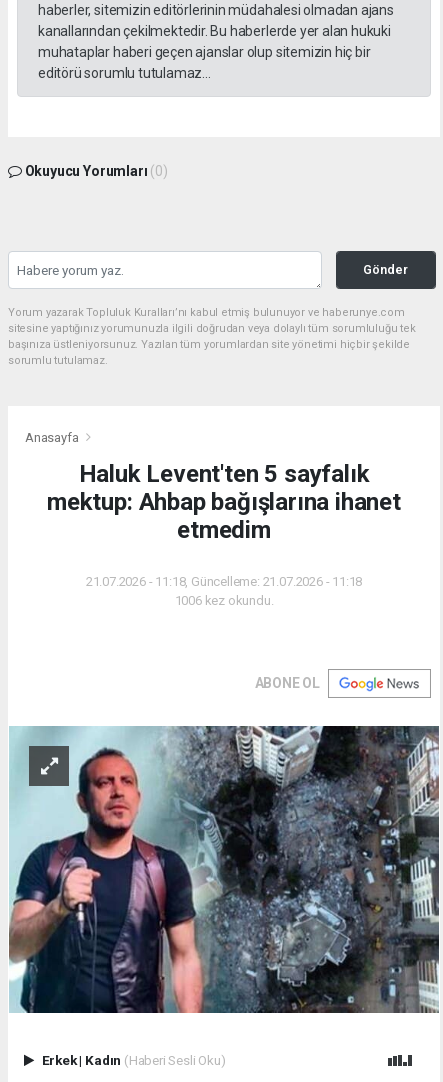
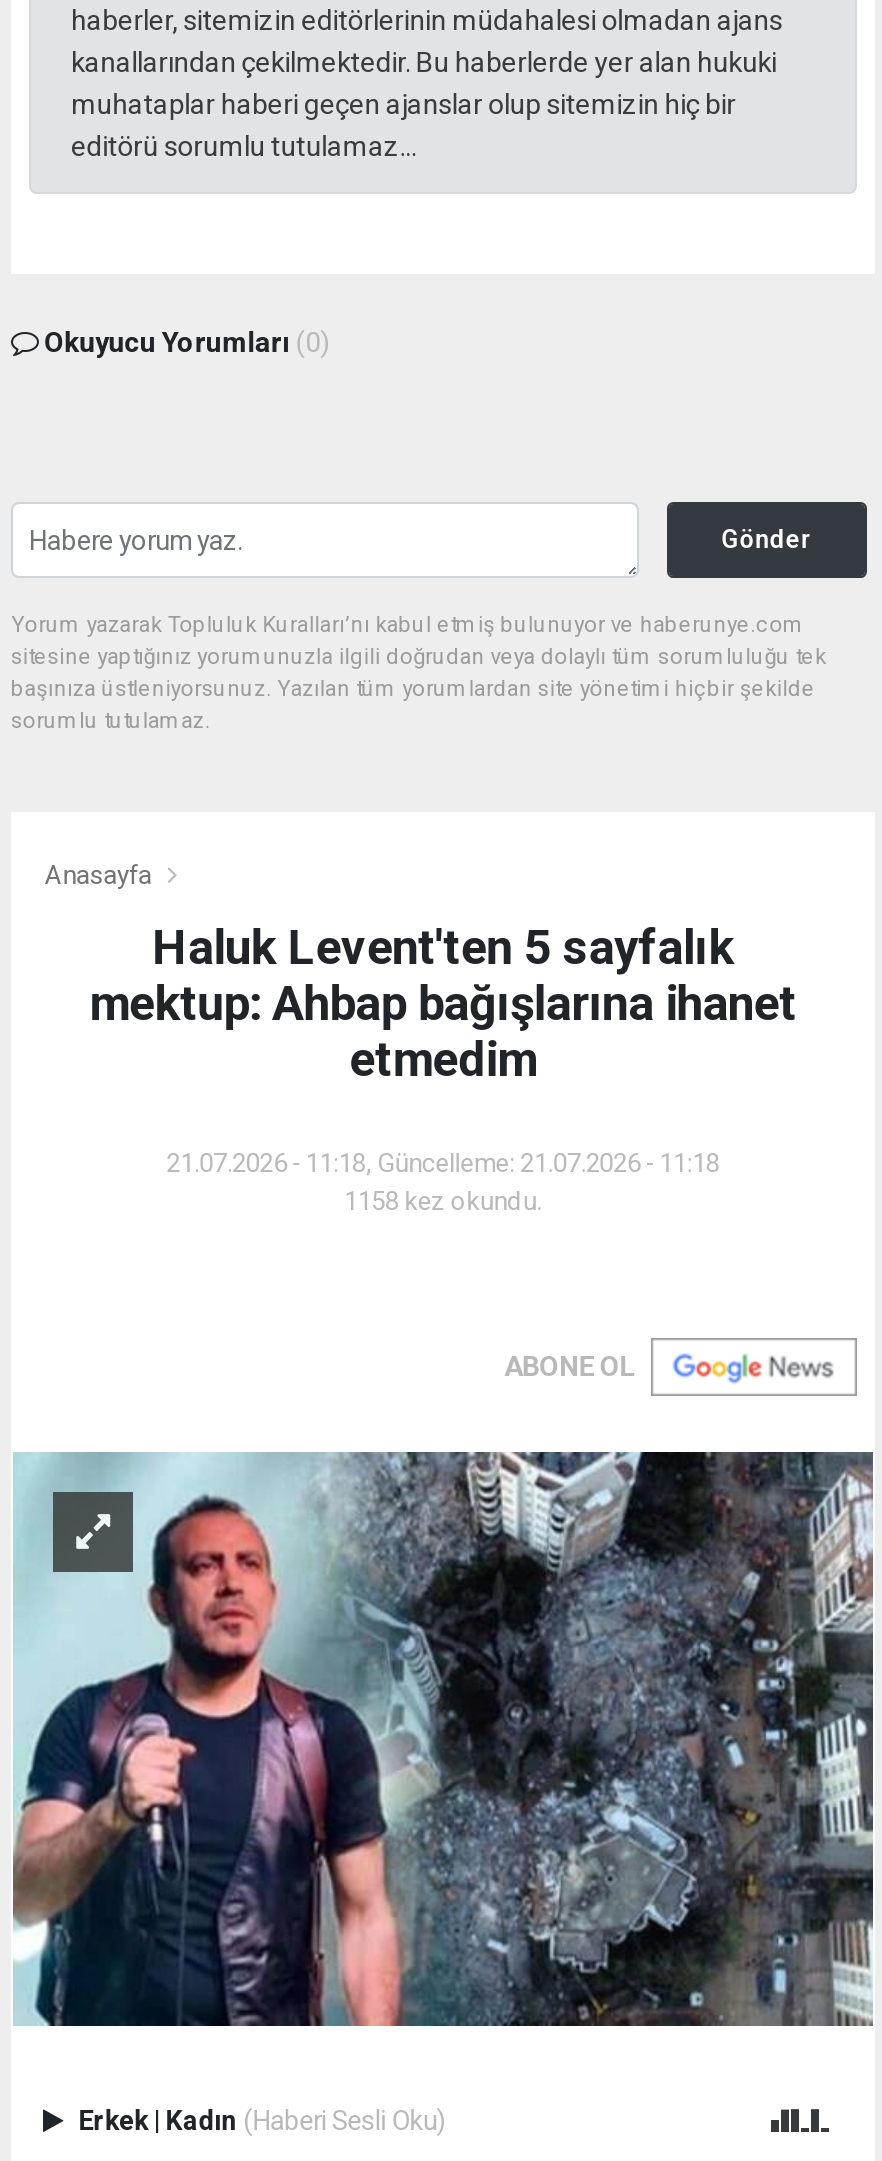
- 1006 kez okundu.
+ 1158 kez okundu.
